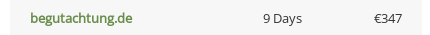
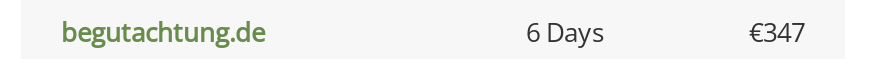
- 9 Days
+ 6 Days
